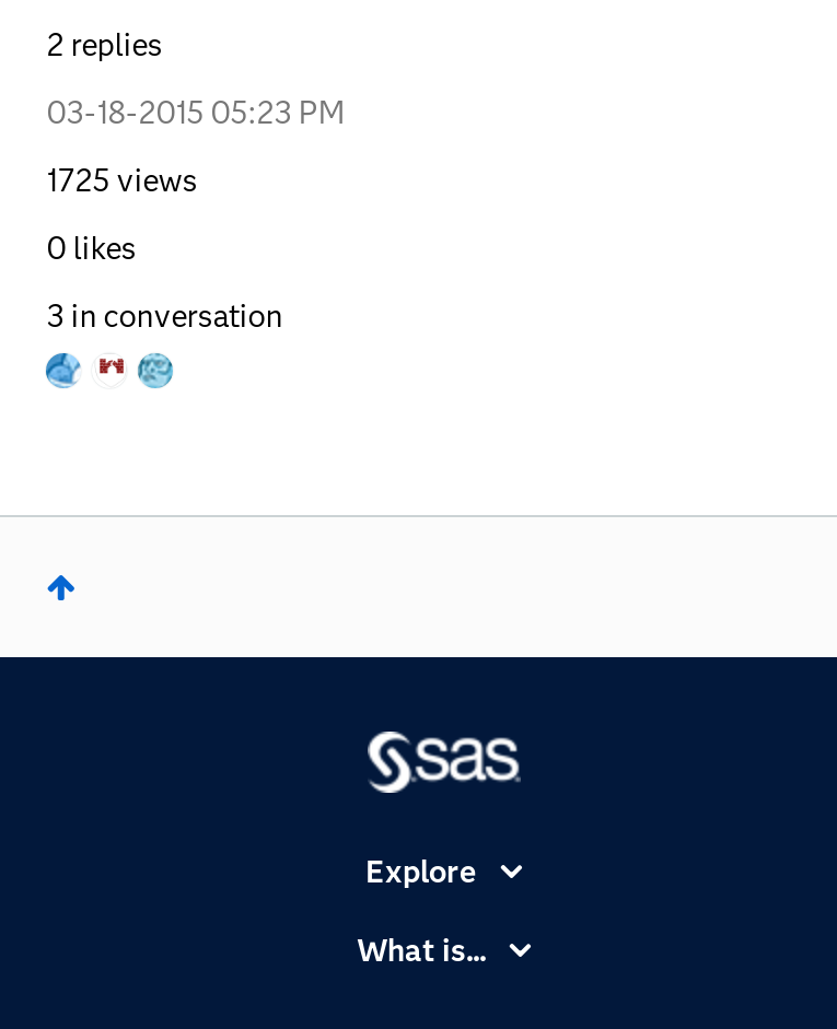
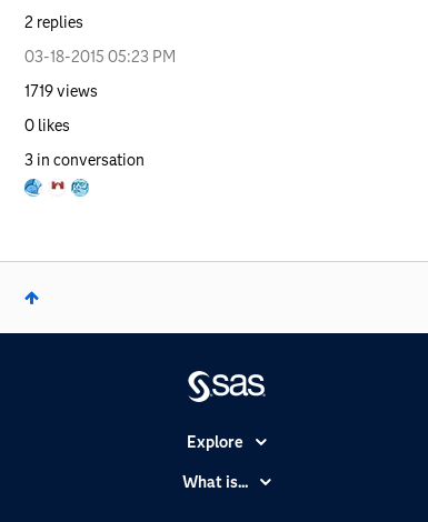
- 1725 views
+ 1719 views
